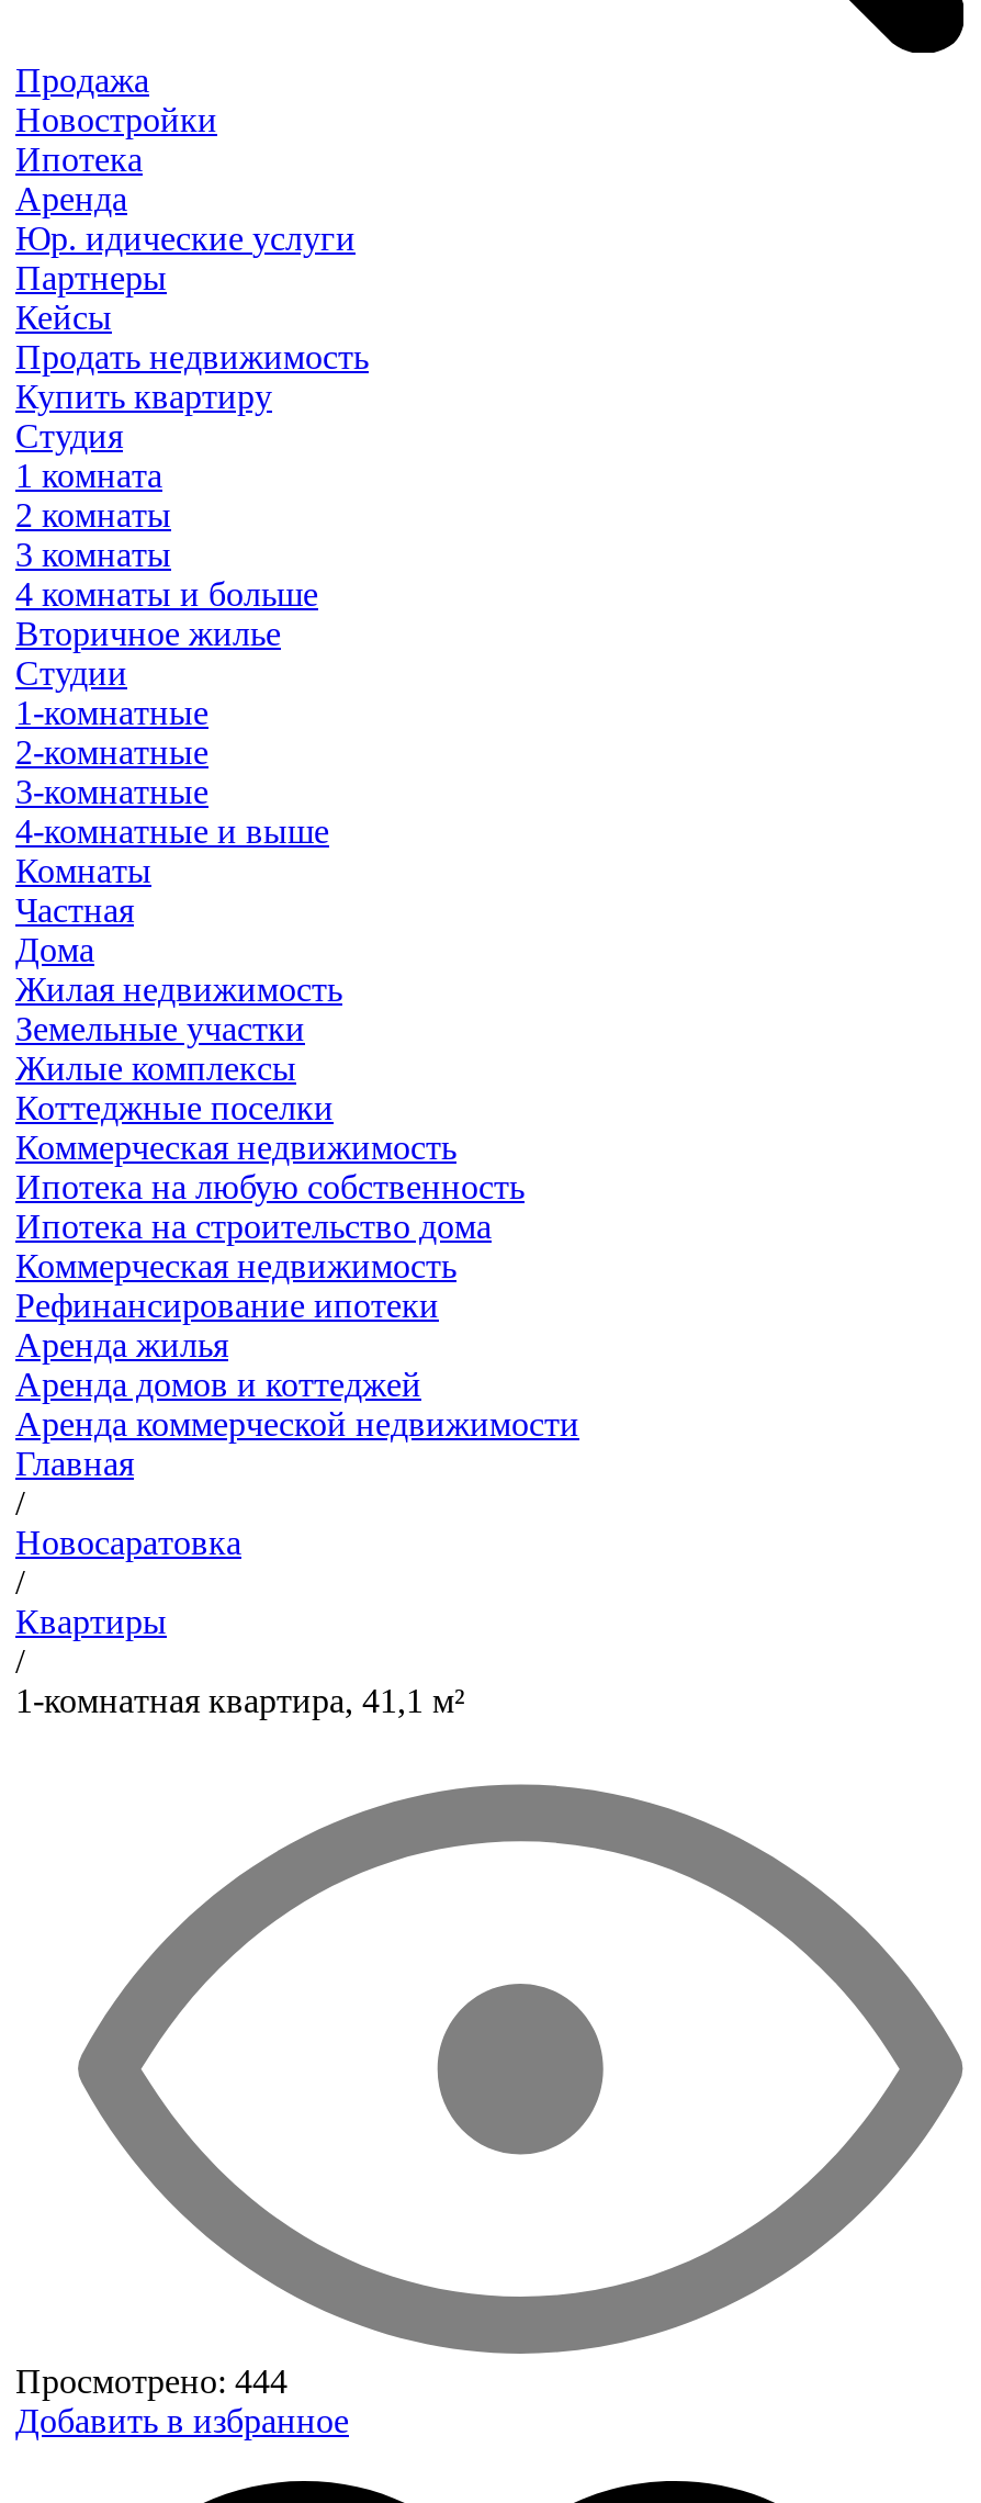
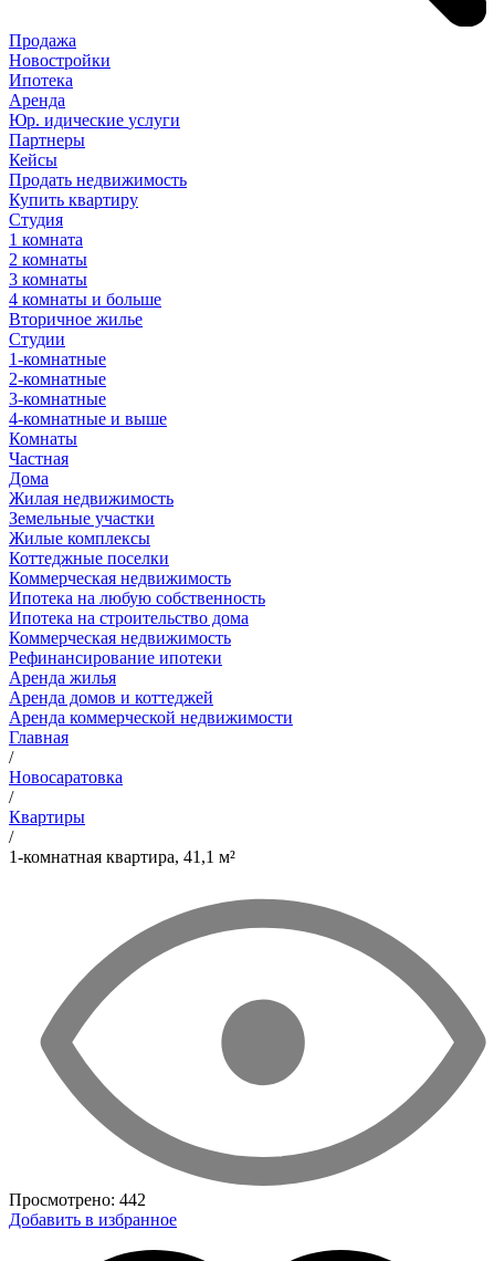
- Просмотрено: 444
+ Просмотрено: 442
